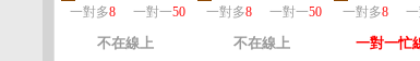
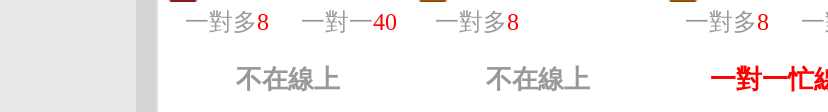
- 一對一50
+ 一對一40

- 一對一50
